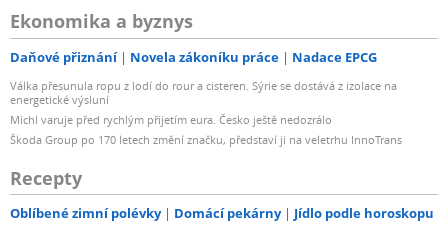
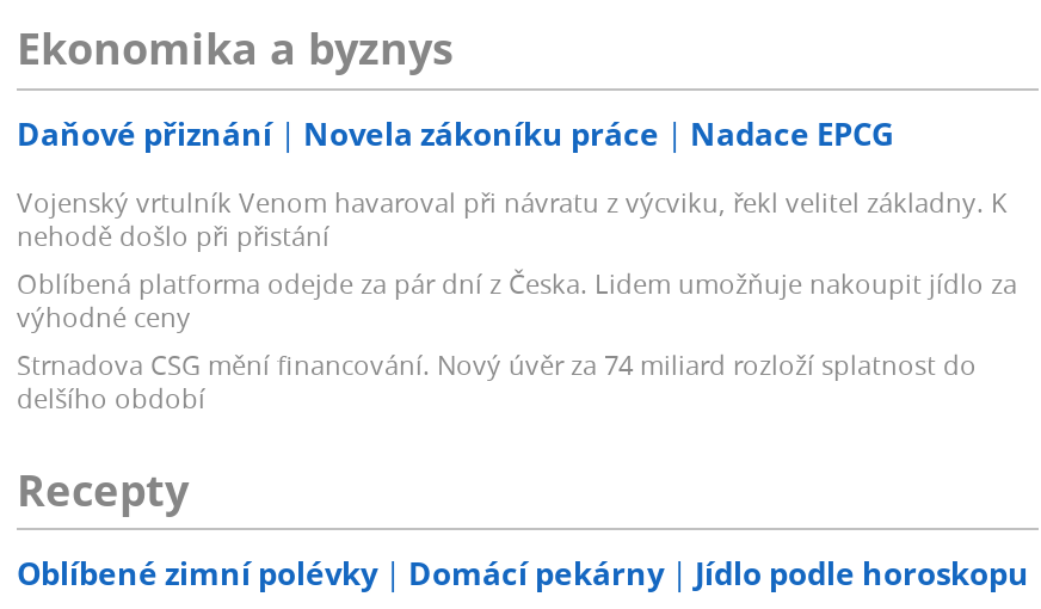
- Válka přesunula ropu z lodí do rour a cisteren. Sýrie se dostává z izolace na
- energetické výsluní
- Michl varuje před rychlým přijetím eura. Česko ještě nedozrálo
- Škoda Group po 170 letech změní značku, představí ji na veletrhu InnoTrans
+ Vojenský vrtulník Venom havaroval při návratu z výcviku, řekl velitel základny. K
+ nehodě došlo při přistání
+ Oblíbená platforma odejde za pár dní z Česka. Lidem umožňuje nakoupit jídlo za
+ výhodné ceny
+ Strnadova CSG mění financování. Nový úvěr za 74 miliard rozloží splatnost do
+ delšího období
